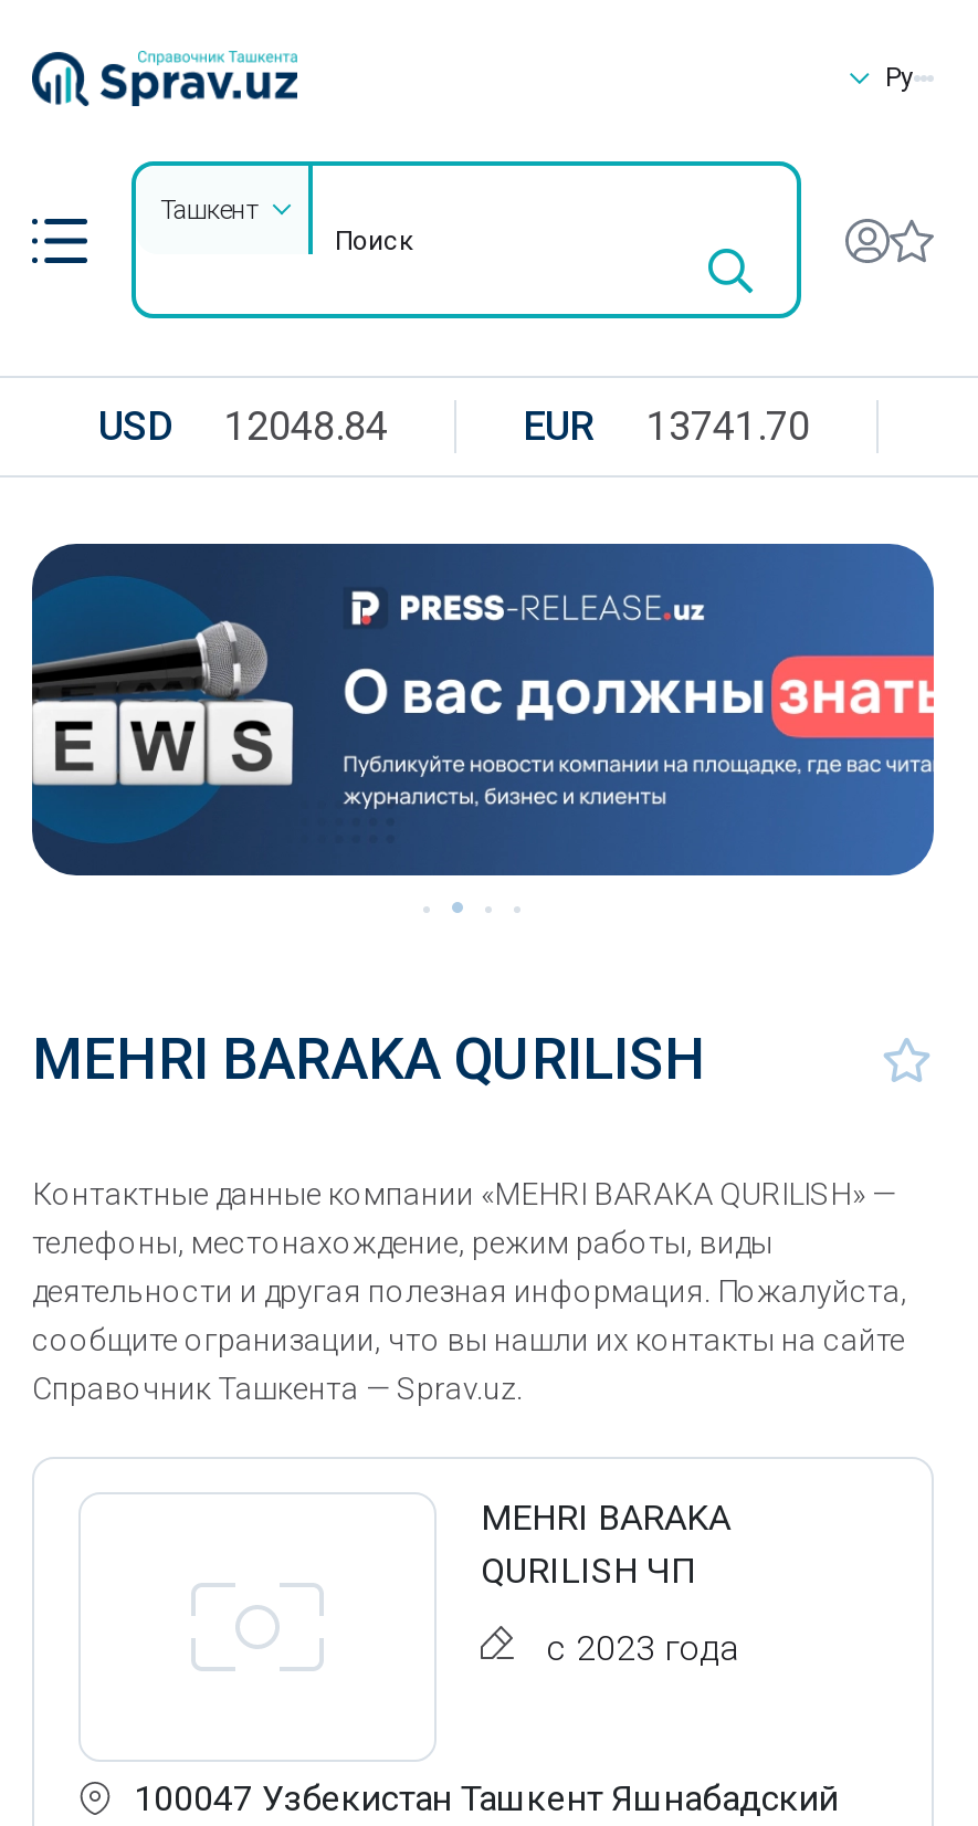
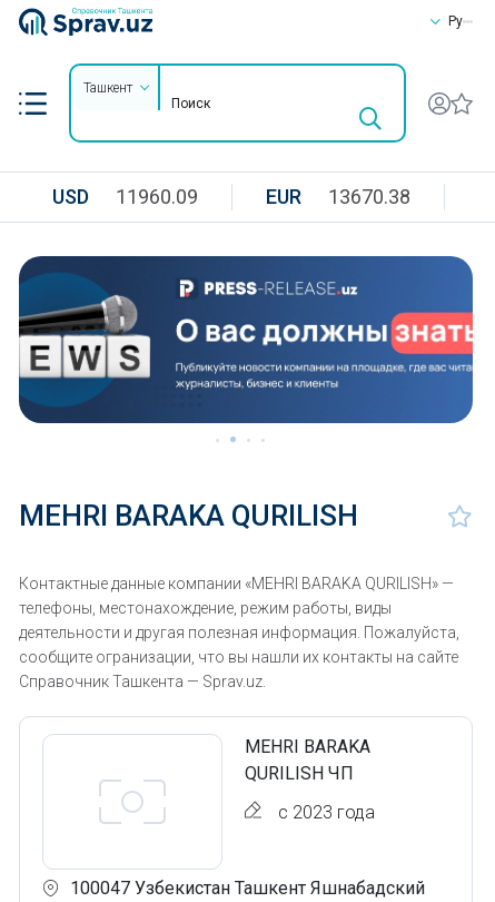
- USD 12048.84
+ USD 11960.09

- EUR 13741.70
+ EUR 13670.38
